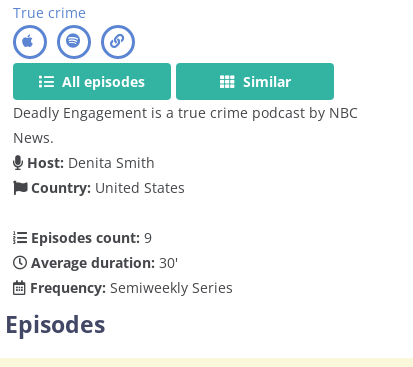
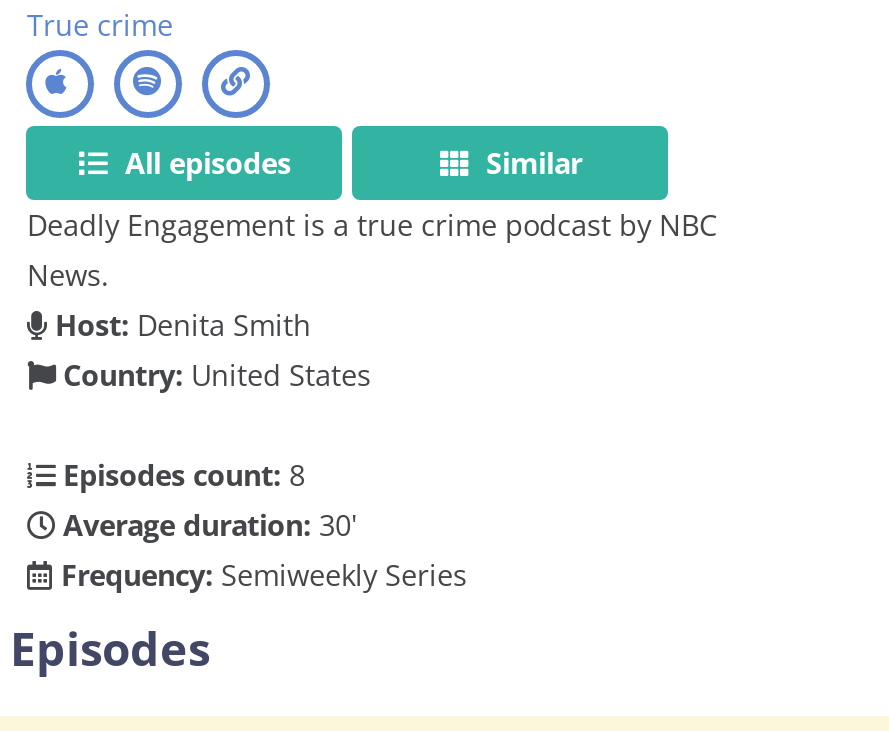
- Episodes count: 9
+ Episodes count: 8
